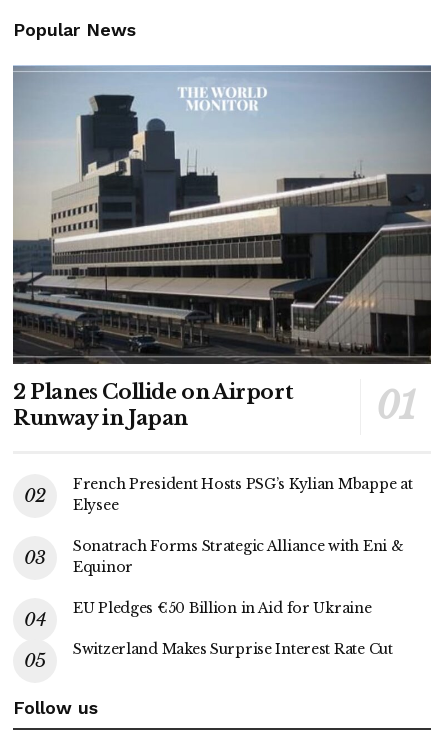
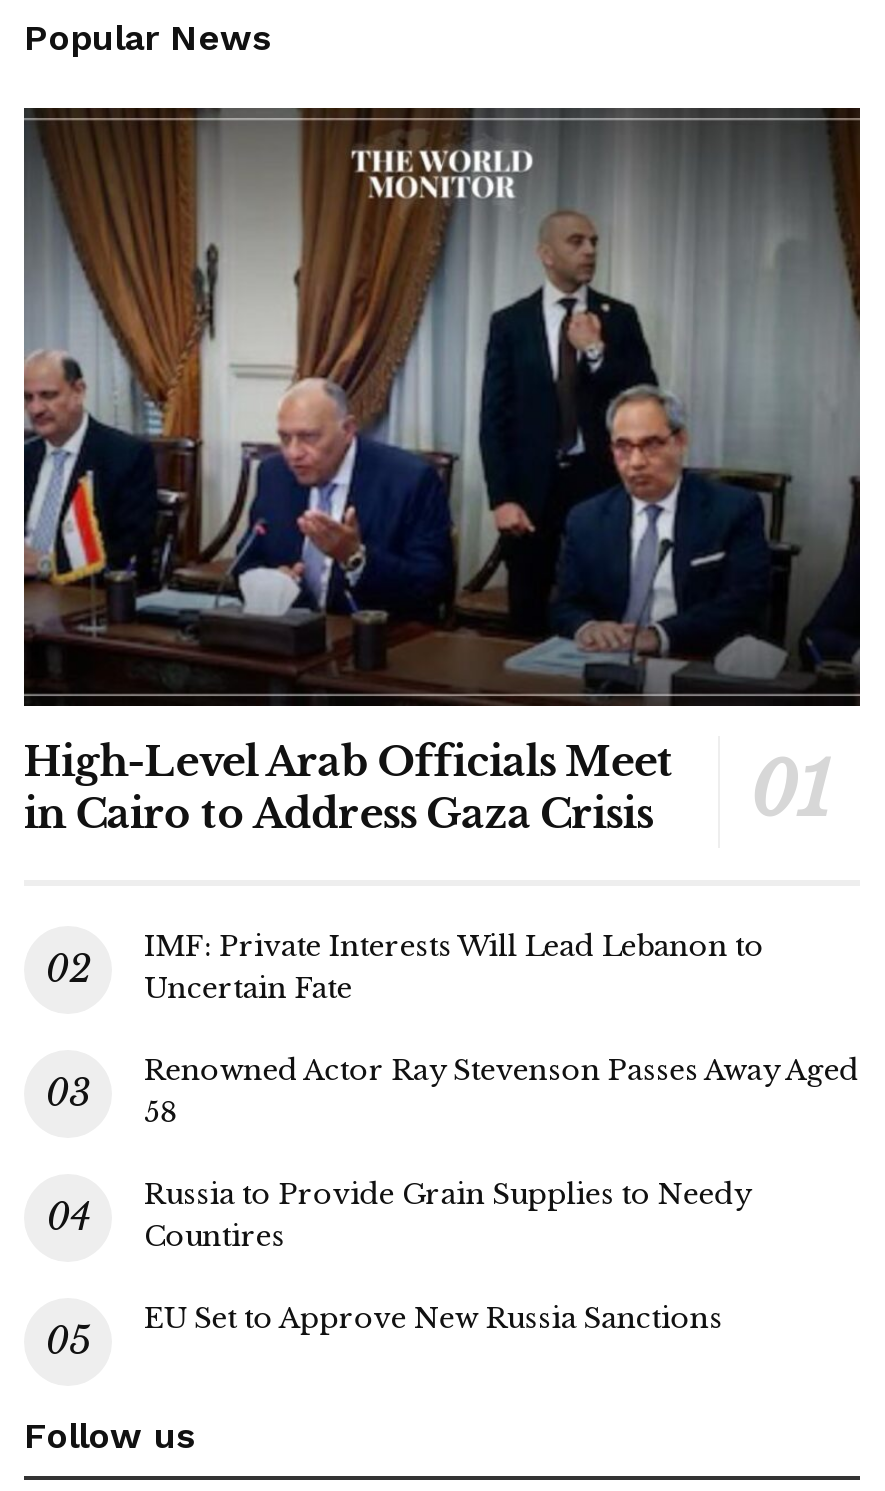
- [image]
- 2 Planes Collide on Airport
- Runway in Japan
+ [image]
+ High-Level Arab Officials Meet
+ in Cairo to Address Gaza Crisis

- French President Hosts PSG’s Kylian Mbappe at
- Elysee
+ IMF: Private Interests Will Lead Lebanon to
+ Uncertain Fate

- Sonatrach Forms Strategic Alliance with Eni &
- Equinor
+ Renowned Actor Ray Stevenson Passes Away Aged
+ 58

- EU Pledges €50 Billion in Aid for Ukraine
+ Russia to Provide Grain Supplies to Needy
+ Countires

- Switzerland Makes Surprise Interest Rate Cut
+ EU Set to Approve New Russia Sanctions
